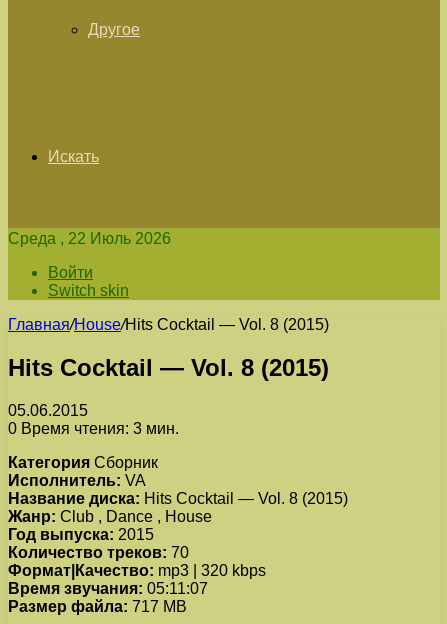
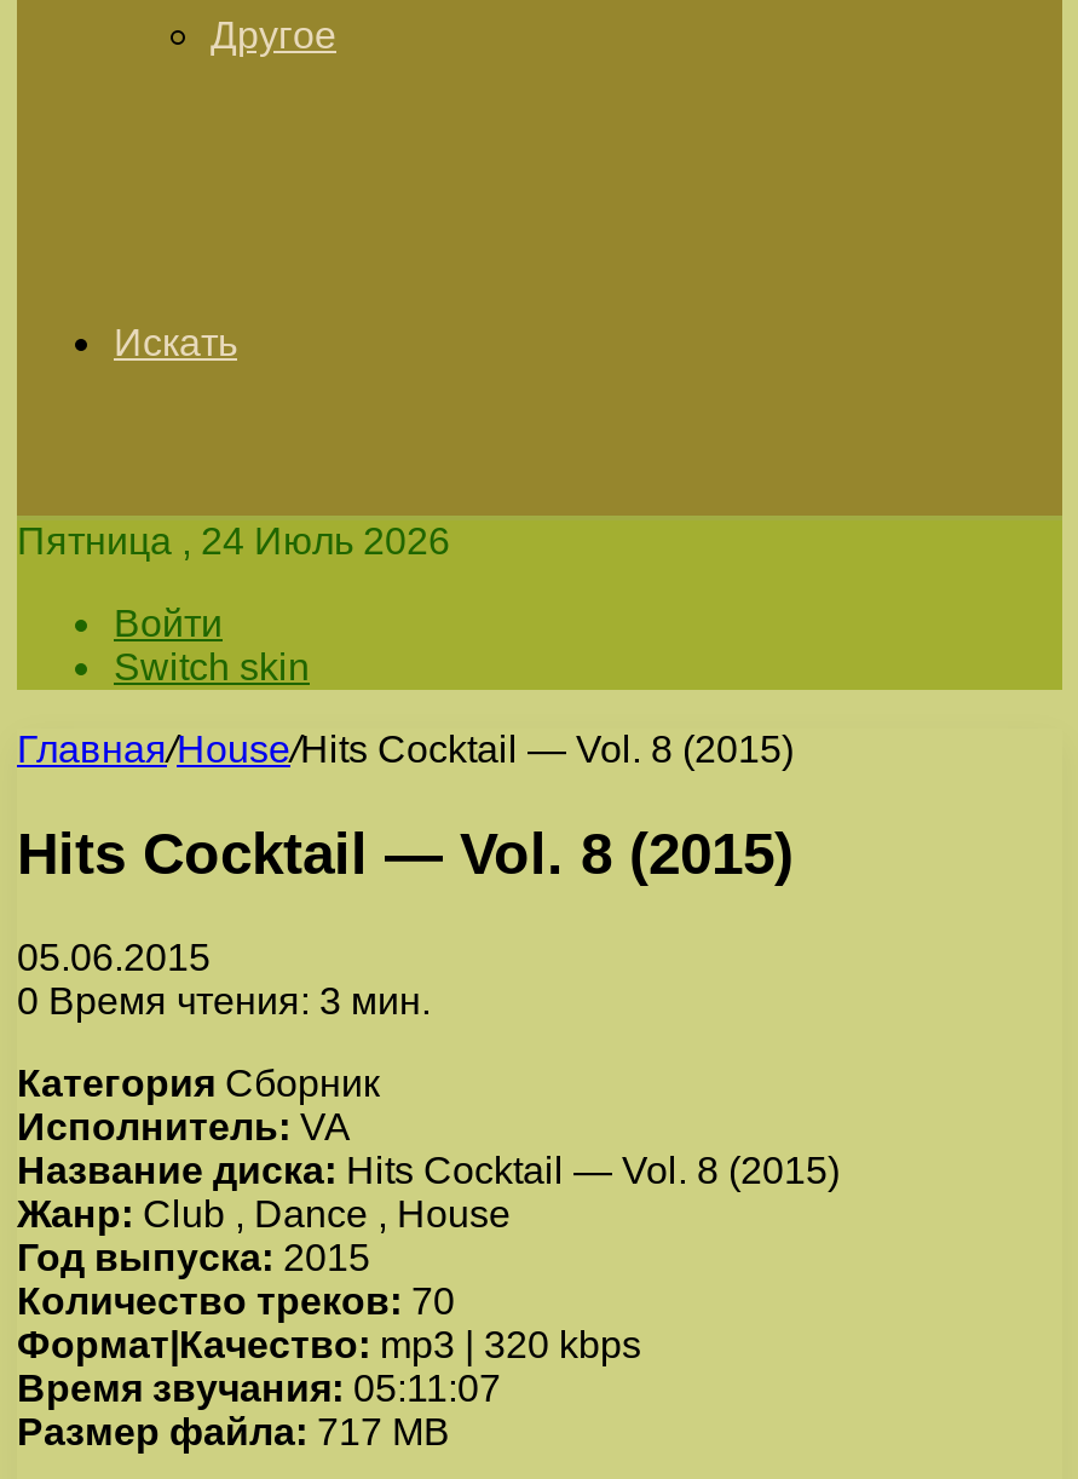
- Среда , 22 Июль 2026
+ Пятница , 24 Июль 2026
